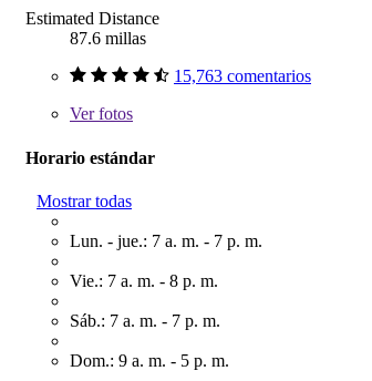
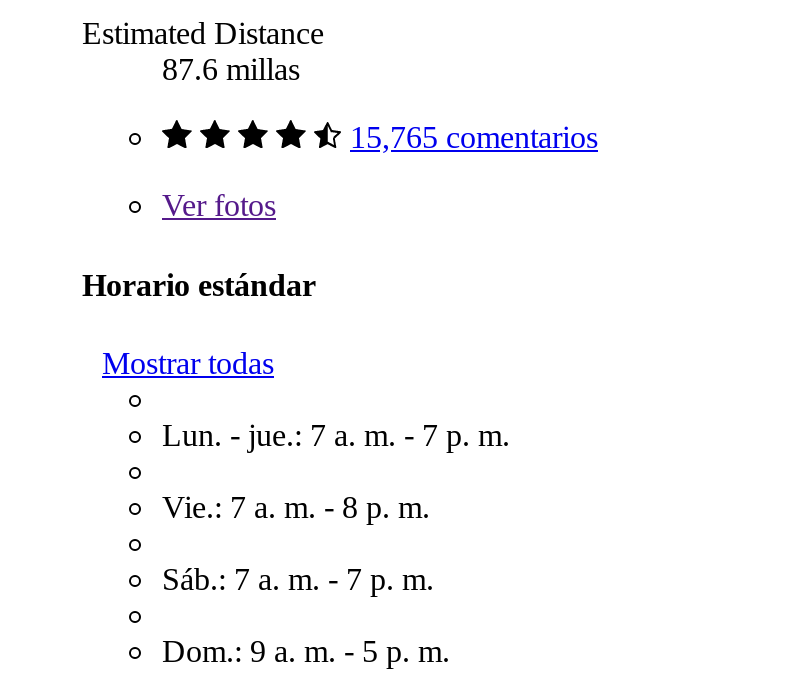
- 15,763 comentarios
+ 15,765 comentarios
